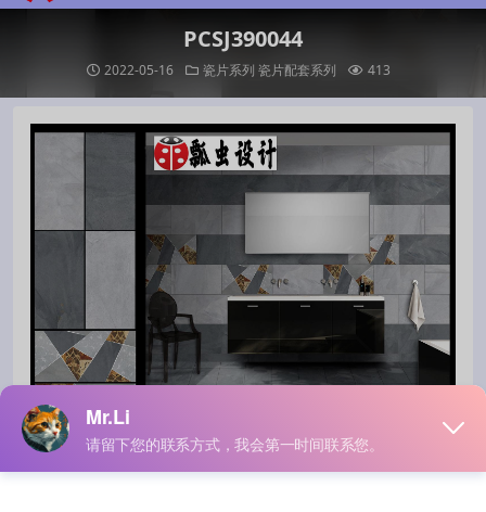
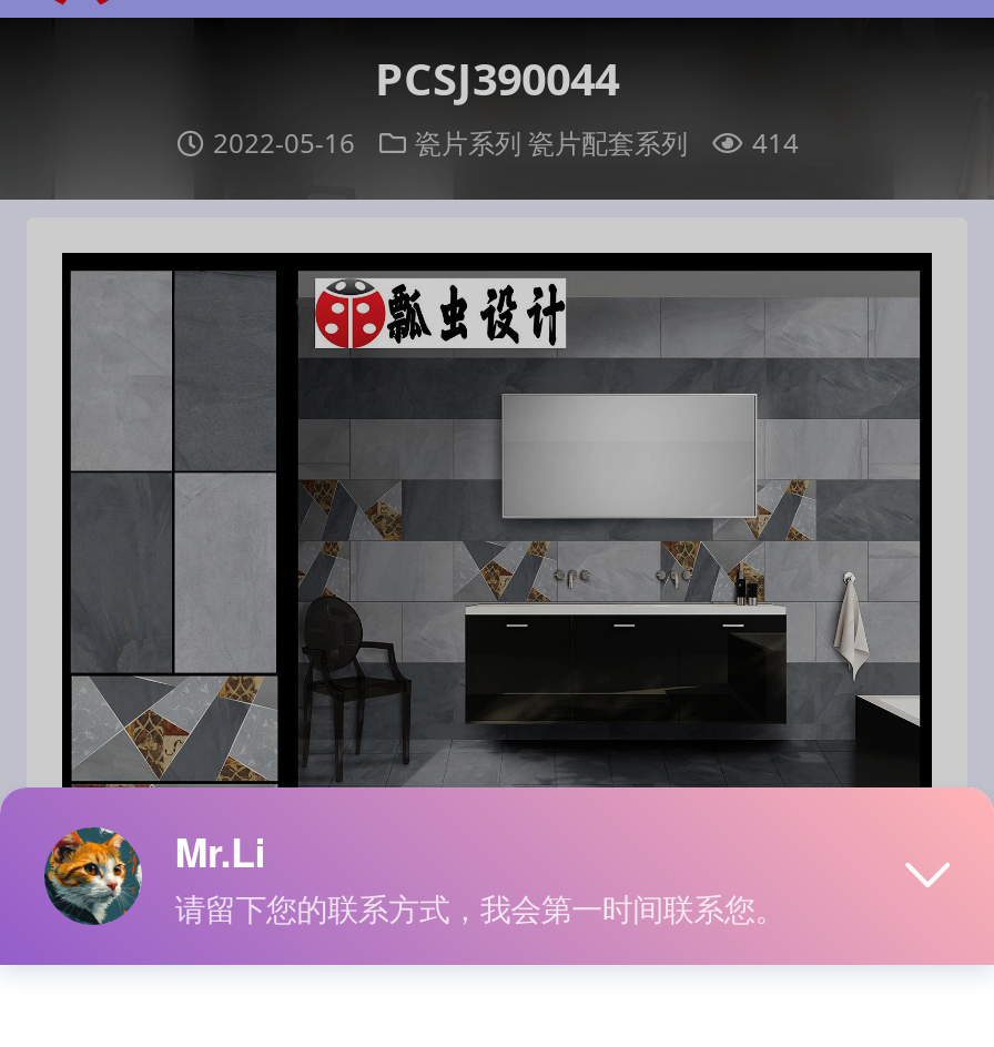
- 2022-05-16 瓷片系列 瓷片配套系列 413
+ 2022-05-16 瓷片系列 瓷片配套系列 414
